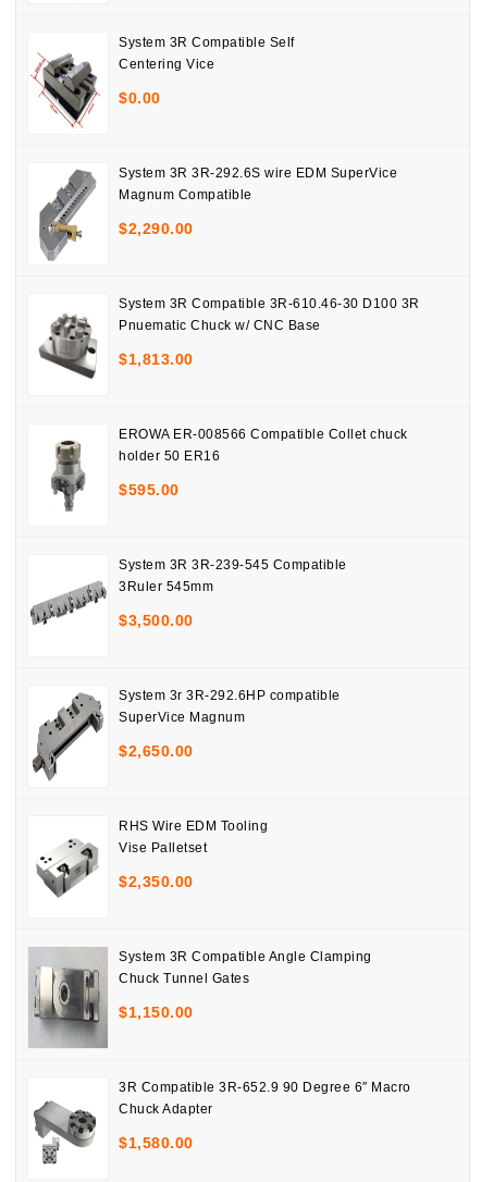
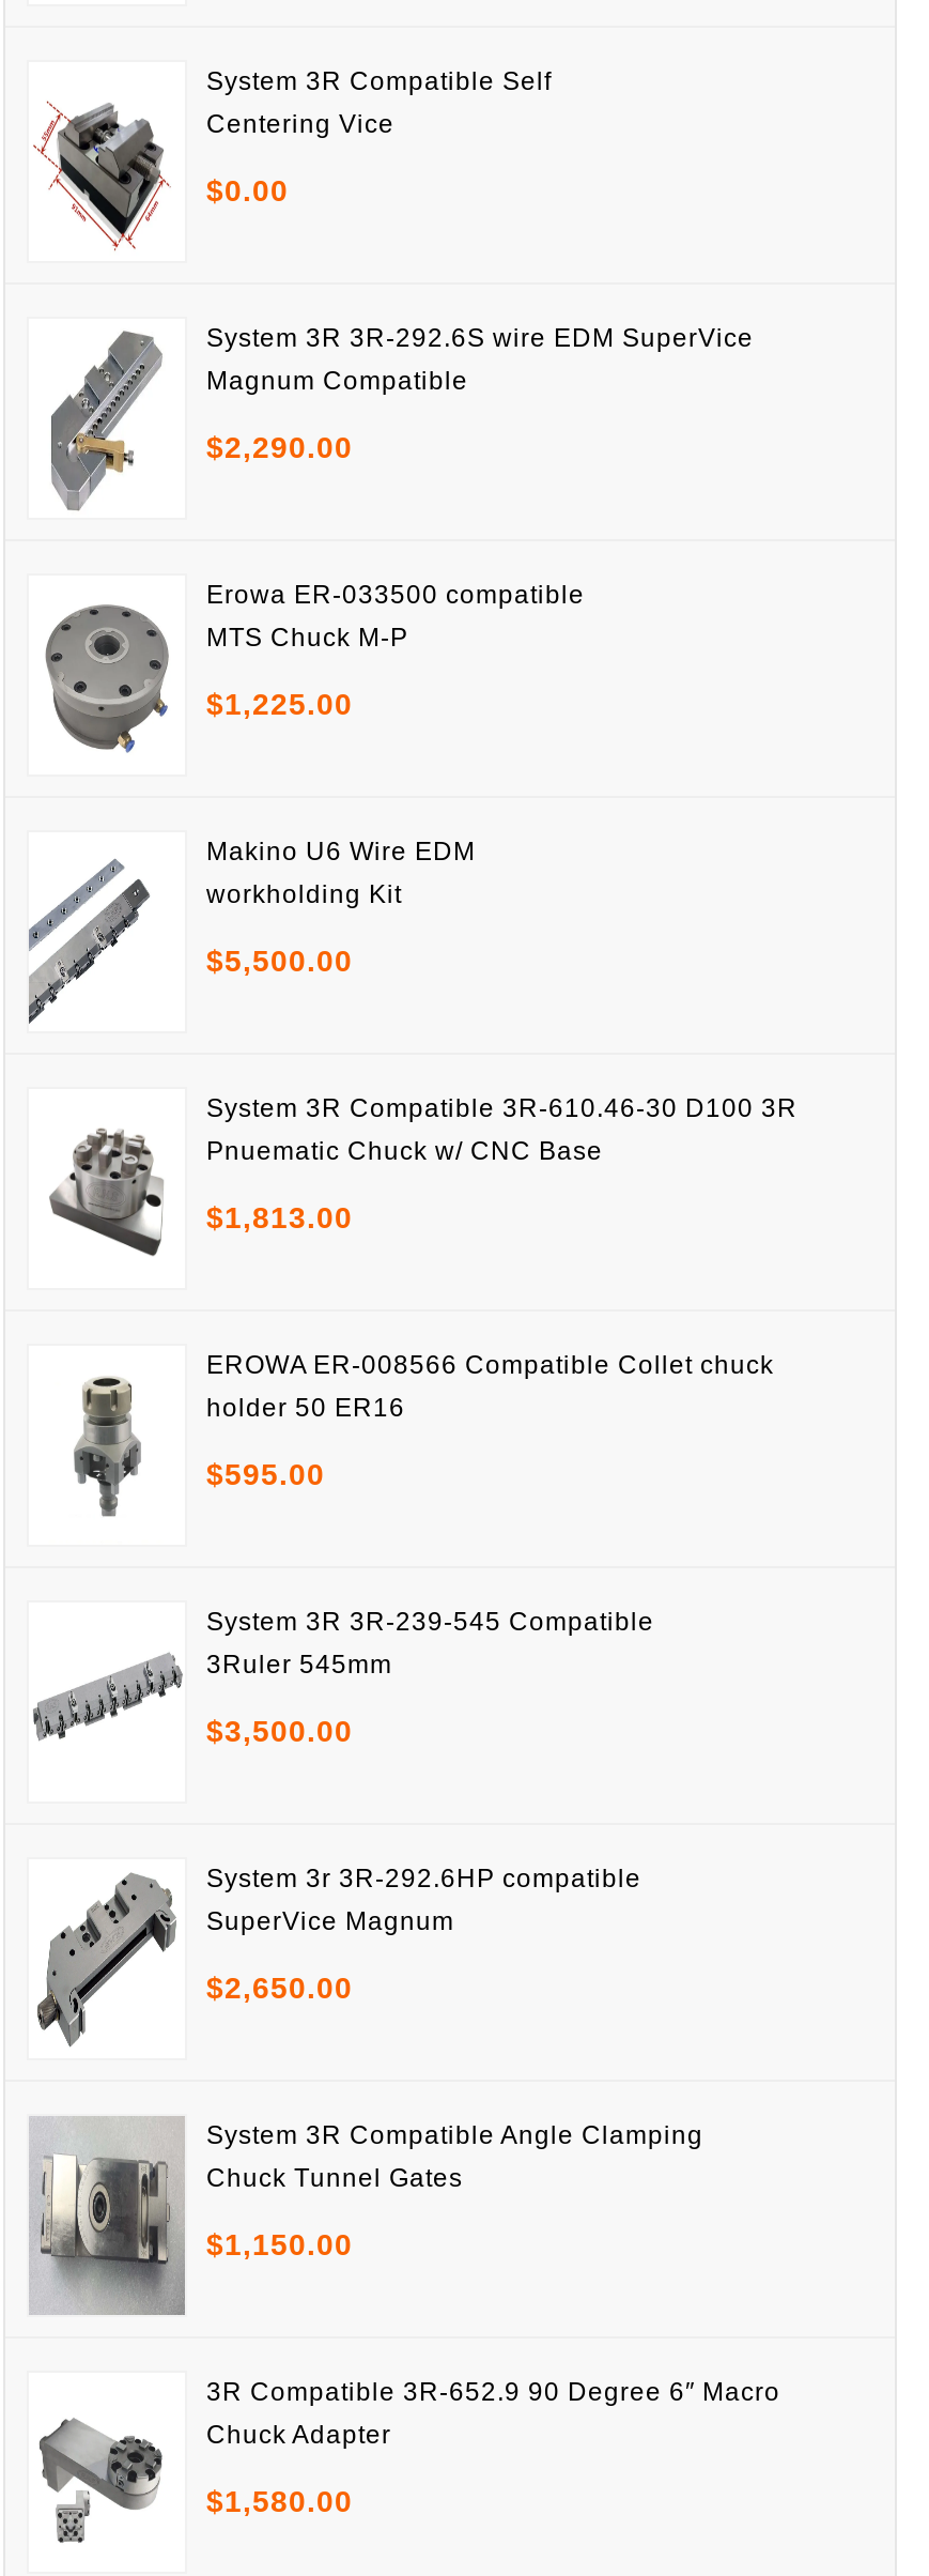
+ [image]
+ Makino U6 Wire EDM
+ workholding Kit
+ $5,500.00

+ [image]
+ Erowa ER-033500 compatible
+ MTS Chuck M-P
+ $1,225.00

moved down: [image] | System 3R Compatible 3R-610.46-30 D100 3R | Pnuematic Chuck w/ CNC Base | ... | SuperVice Magnum | $2,650.00

- [image]
- RHS Wire EDM Tooling
- Vise Palletset
- $2,350.00
